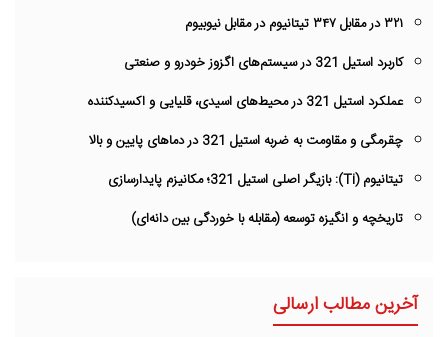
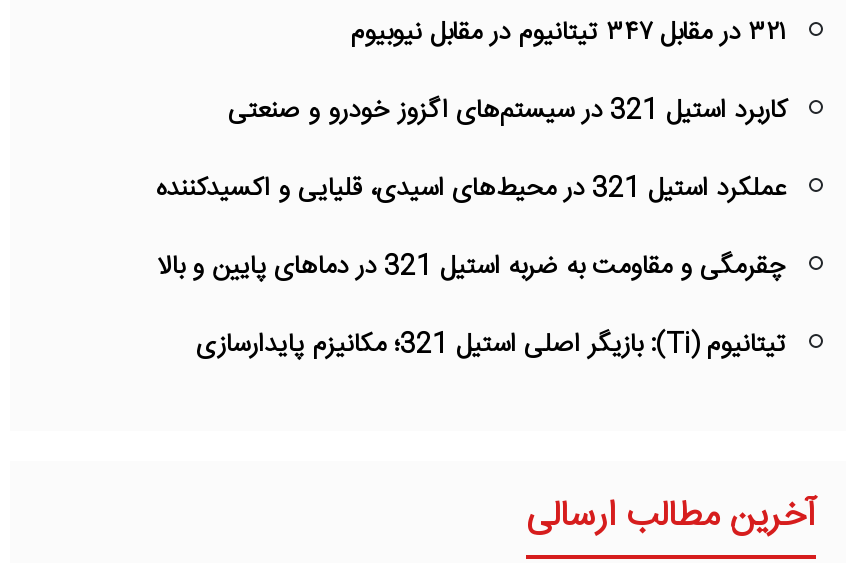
- تاریخچه و انگیزه توسعه (مقابله با خوردگی بین دانه‌ای)
